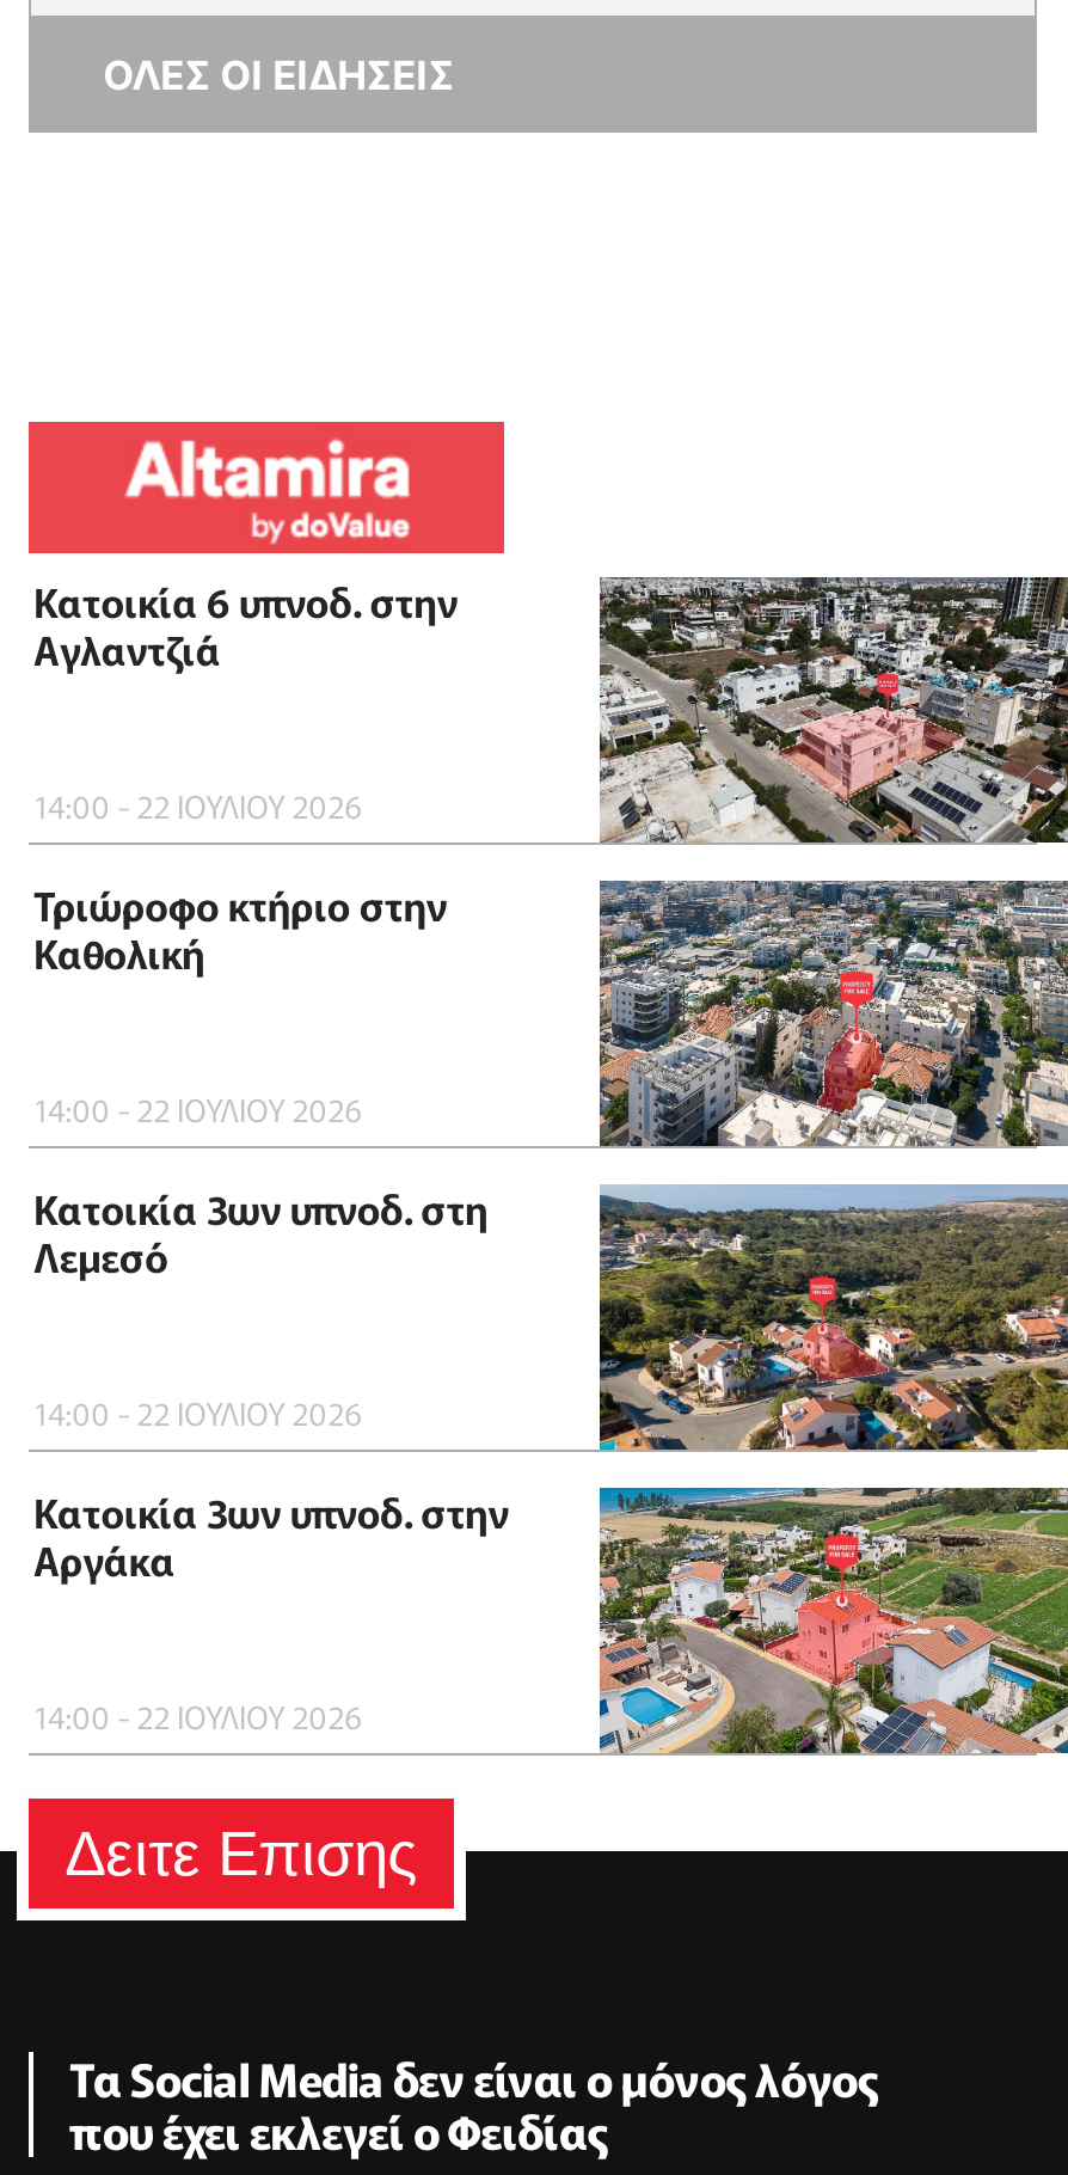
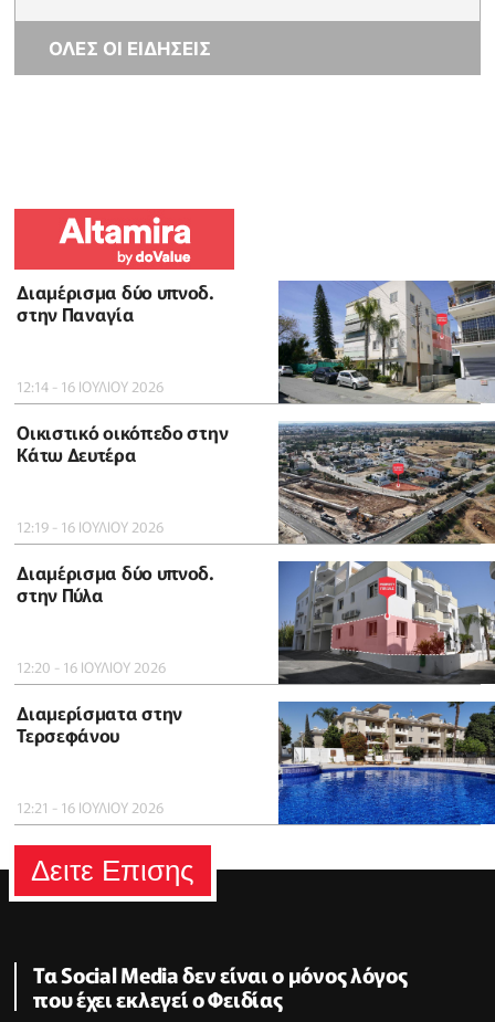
- Κατοικία 6 υπνοδ. στην
- Αγλαντζιά
+ Διαμέρισμα δύο υπνοδ.
+ στην Παναγία

- [image]
+ [image]

- 14:00 - 22 ΙΟΥΛΙΟΥ 2026
+ 12:14 - 16 ΙΟΥΛΙΟΥ 2026

- Τριώροφο κτήριο στην
- Καθολική
+ Οικιστικό οικόπεδο στην
+ Κάτω Δευτέρα

- [image]
+ [image]

- 14:00 - 22 ΙΟΥΛΙΟΥ 2026
+ 12:19 - 16 ΙΟΥΛΙΟΥ 2026

- Κατοικία 3ων υπνοδ. στη
- Λεμεσό
+ Διαμέρισμα δύο υπνοδ.
+ στην Πύλα

- [image]
+ [image]

- 14:00 - 22 ΙΟΥΛΙΟΥ 2026
+ 12:20 - 16 ΙΟΥΛΙΟΥ 2026

- Κατοικία 3ων υπνοδ. στην
- Αργάκα
+ Διαμερίσματα στην
+ Τερσεφάνου

- [image]
+ [image]

- 14:00 - 22 ΙΟΥΛΙΟΥ 2026
+ 12:21 - 16 ΙΟΥΛΙΟΥ 2026
